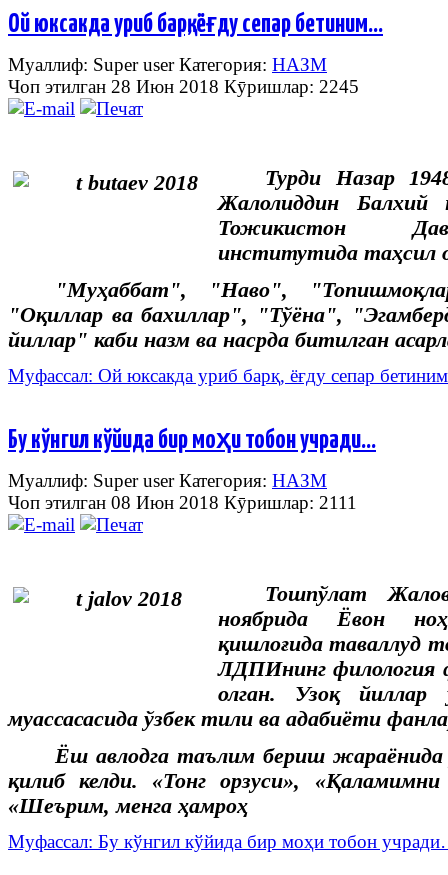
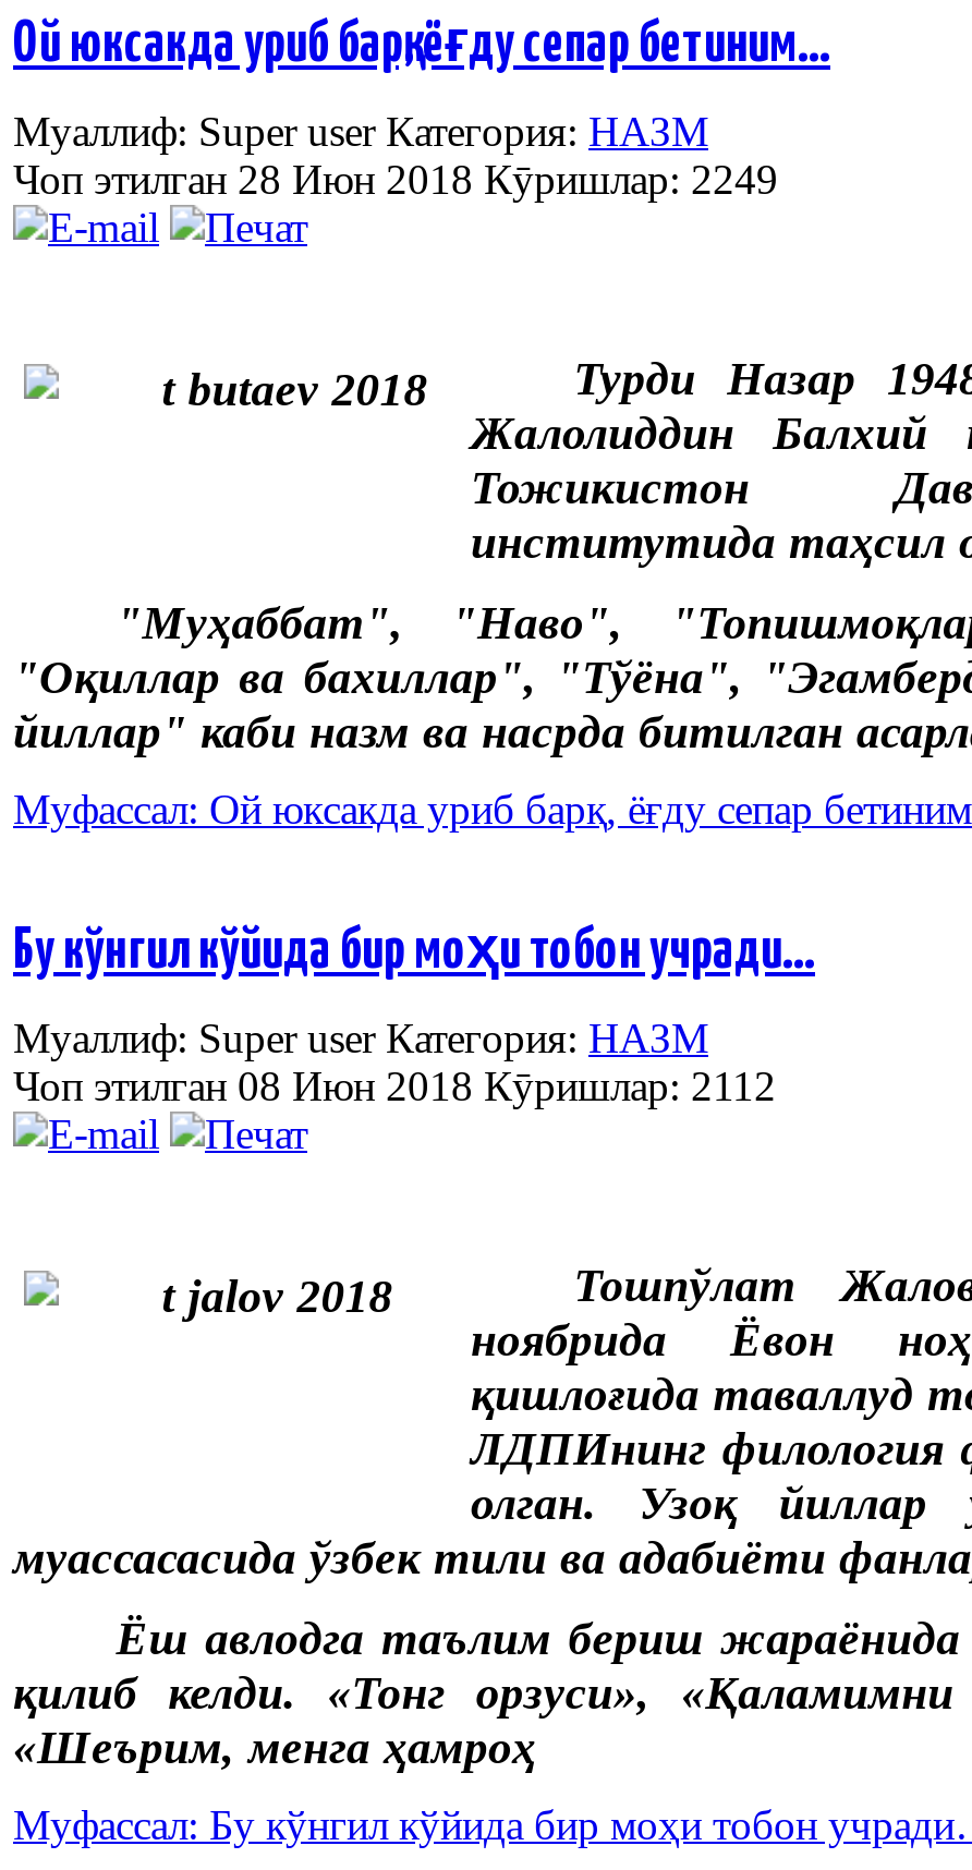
- Чоп этилган 28 Июн 2018 Кӯришлар: 2245
+ Чоп этилган 28 Июн 2018 Кӯришлар: 2249

- Чоп этилган 08 Июн 2018 Кӯришлар: 2111
+ Чоп этилган 08 Июн 2018 Кӯришлар: 2112
